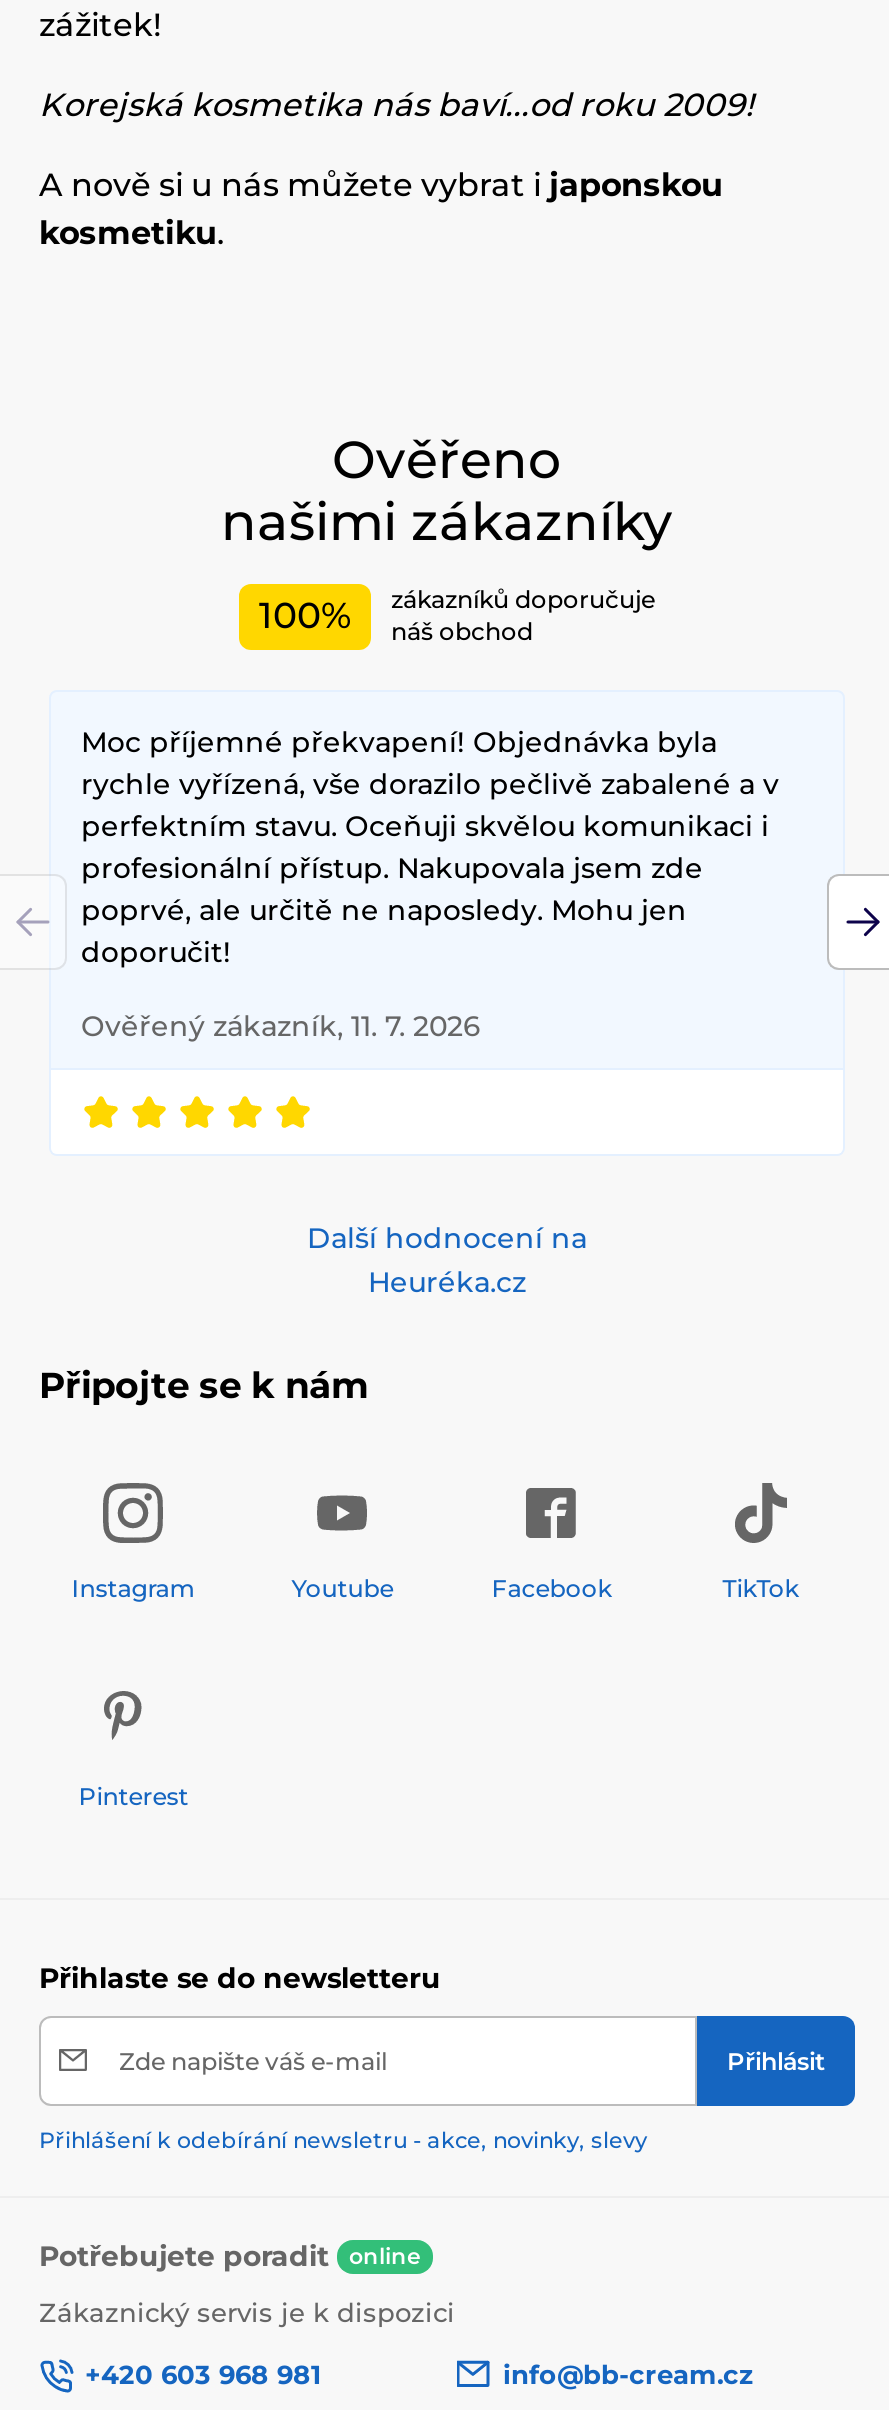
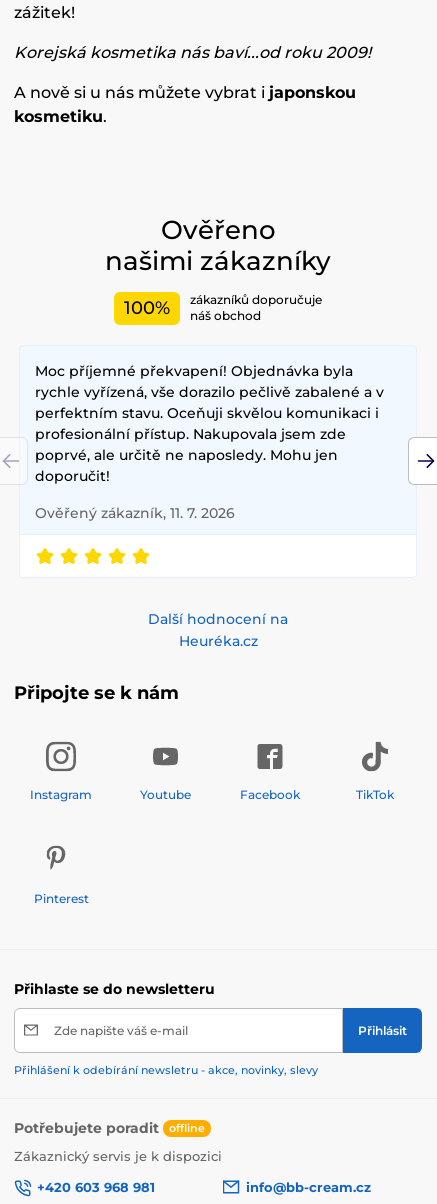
- Potřebujete poradit online
+ Potřebujete poradit offline
